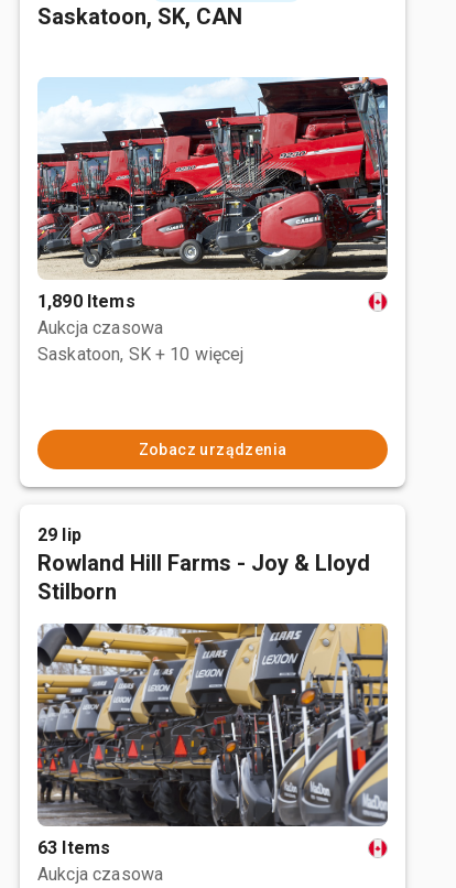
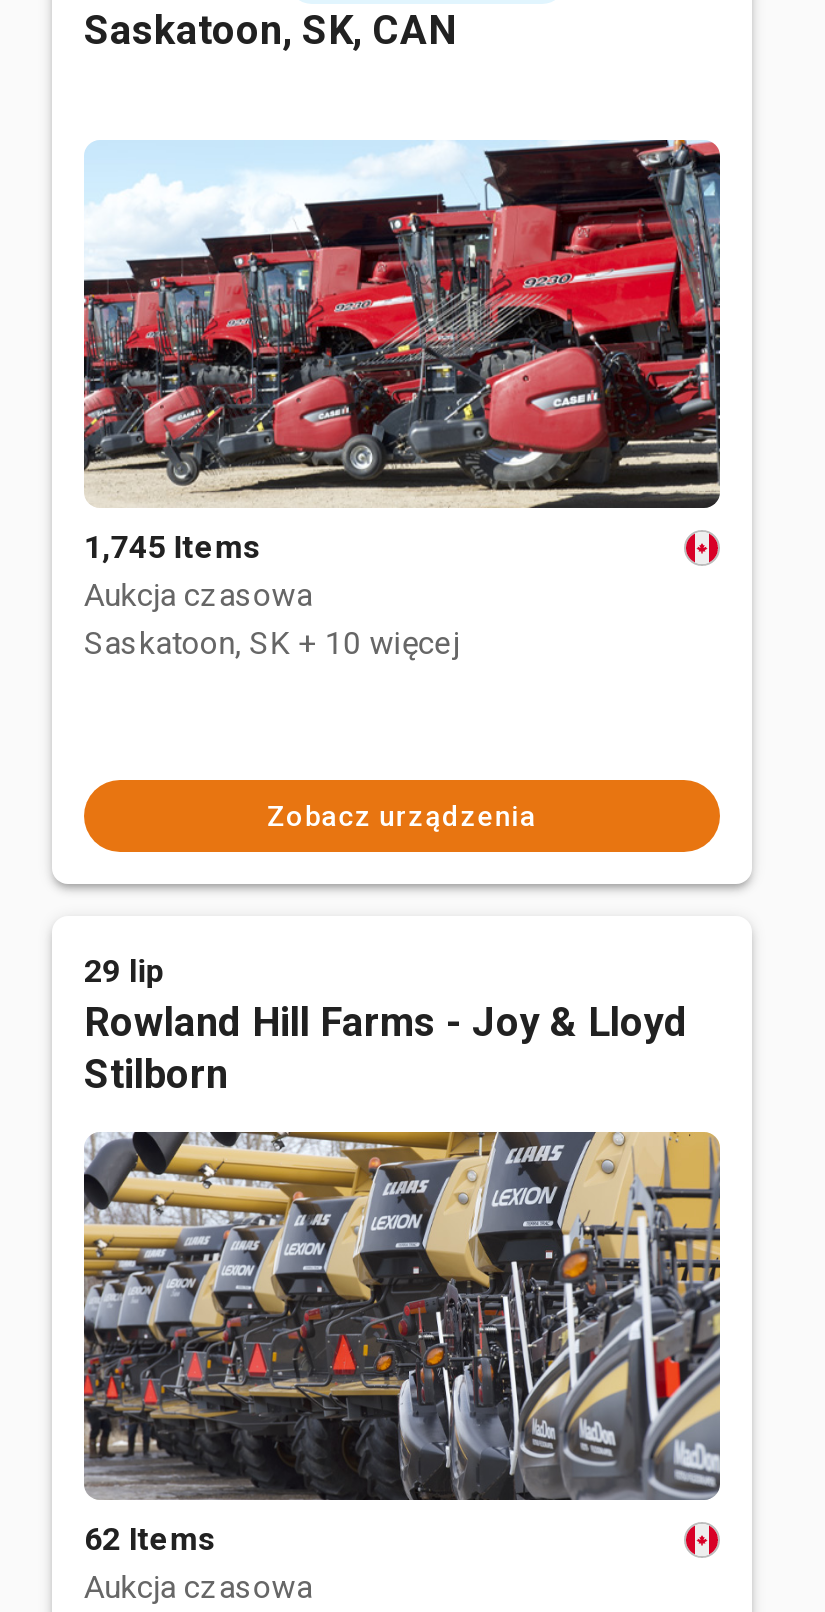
- 1,890 Items
+ 1,745 Items

- 63 Items
+ 62 Items
